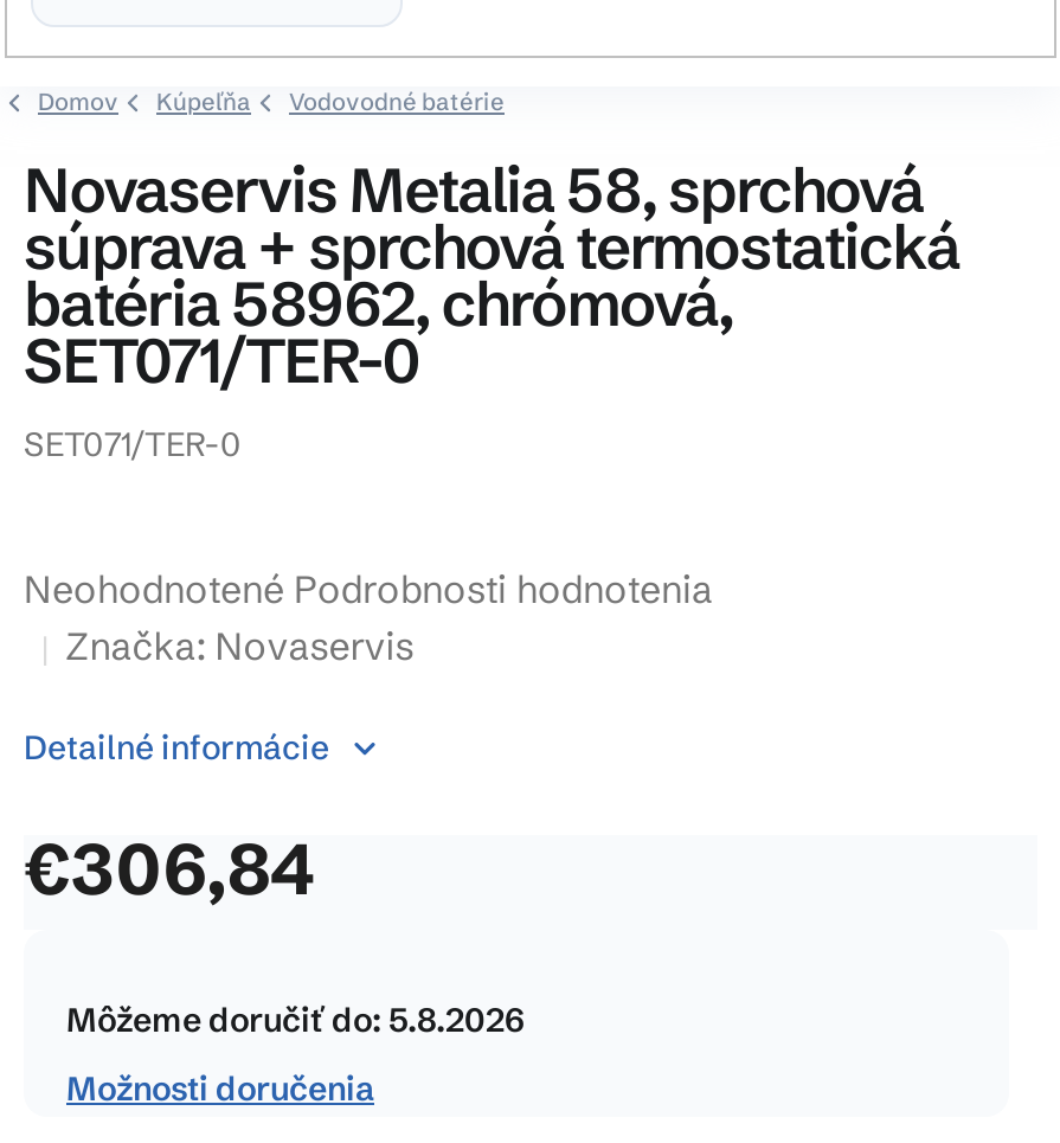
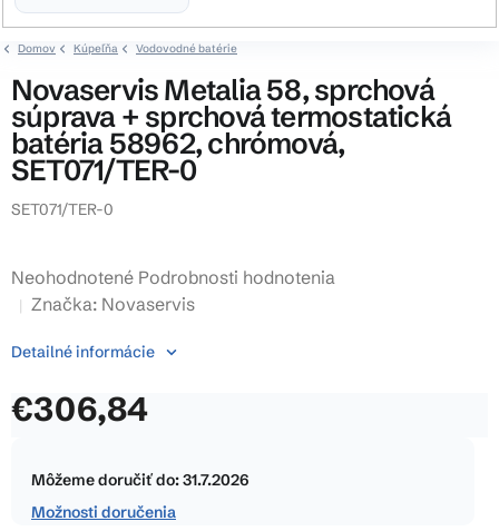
- Môžeme doručiť do: 5.8.2026
+ Môžeme doručiť do: 31.7.2026
